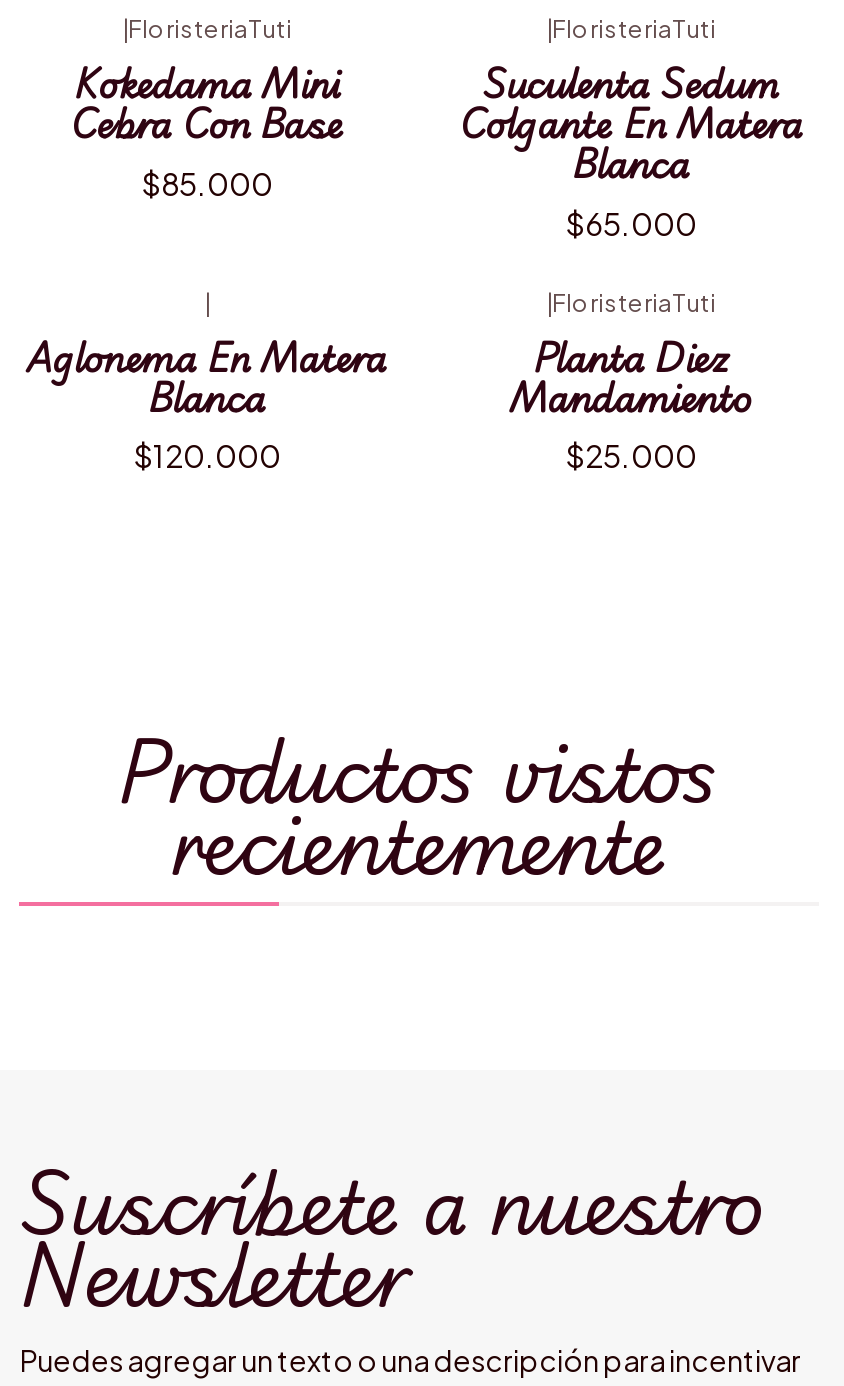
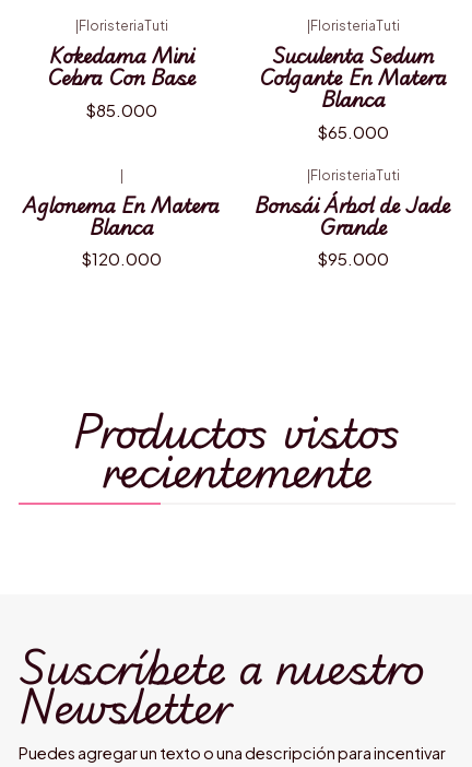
- Planta Diez
- Mandamiento
- $25.000
+ Bonsái Árbol de Jade
+ Grande
+ $95.000
